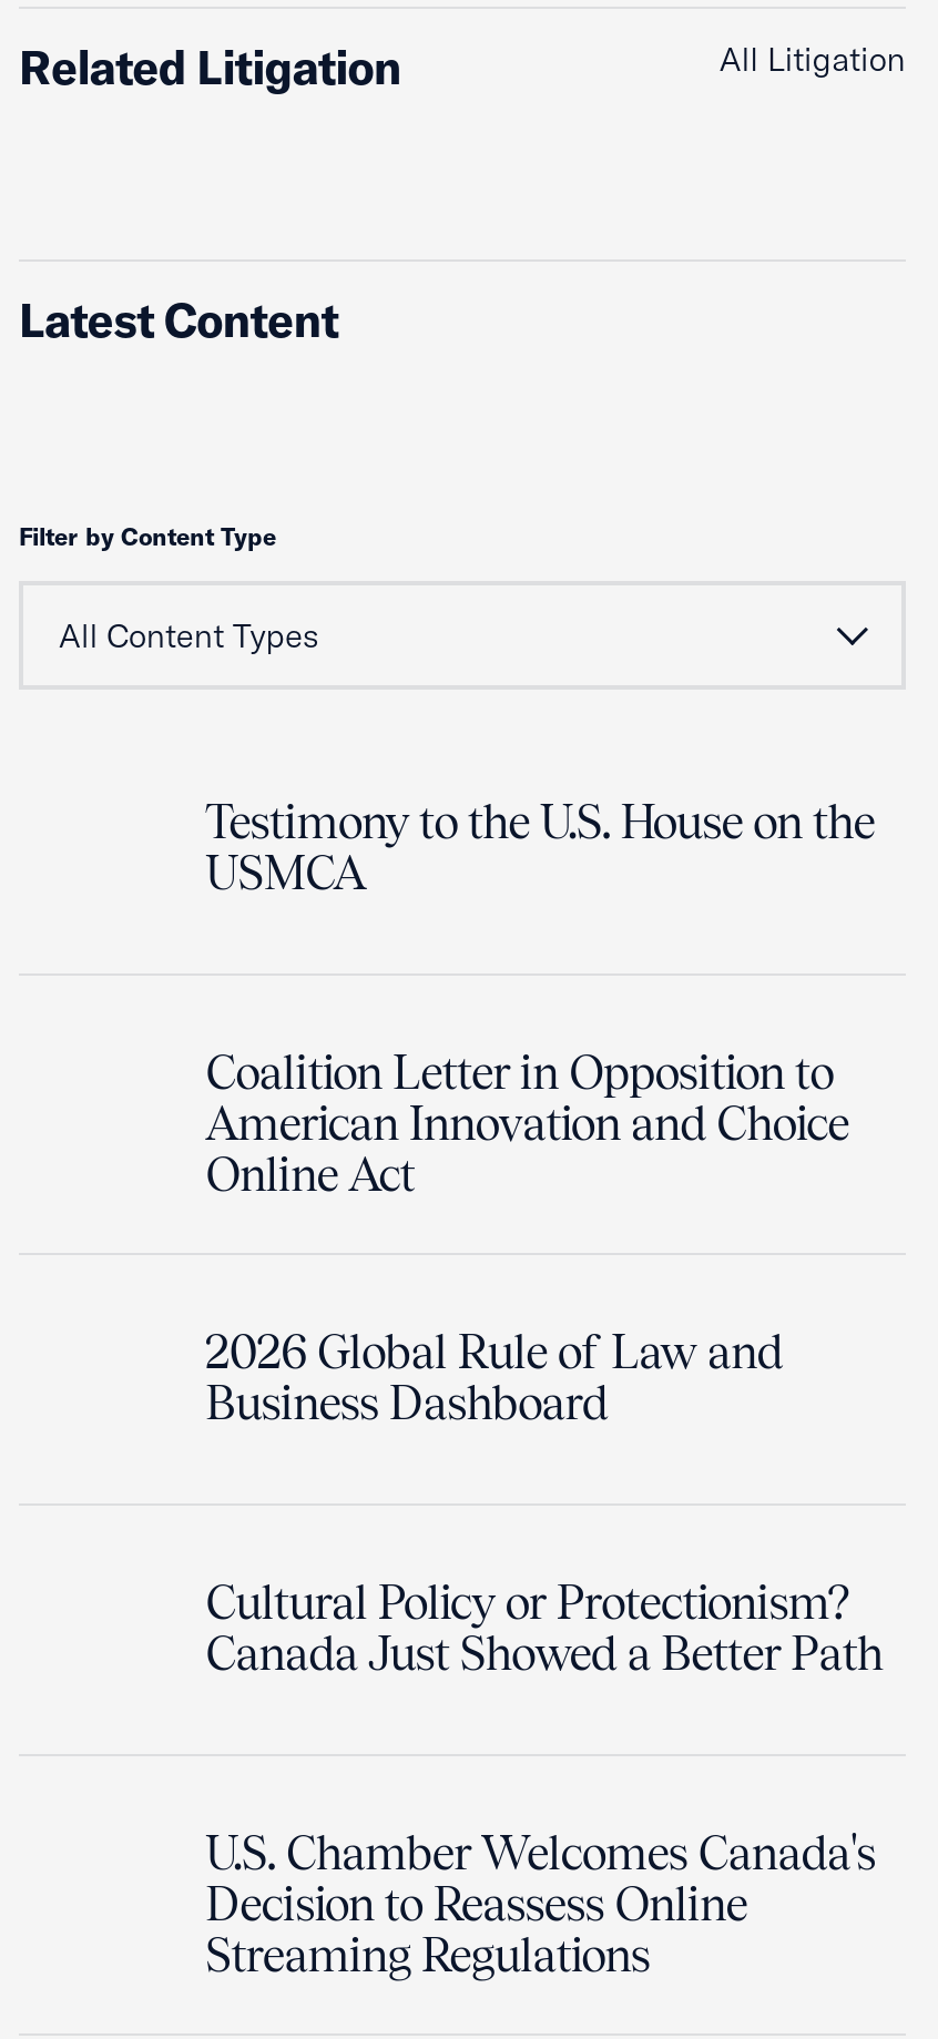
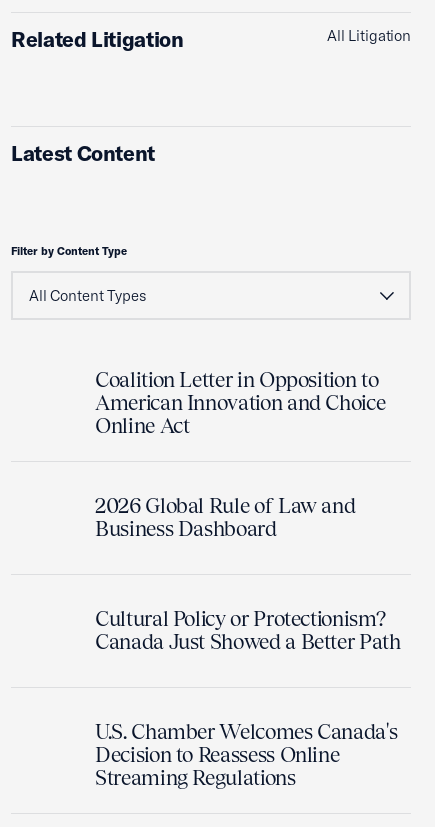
- Testimony to the U.S. House on the
- USMCA
